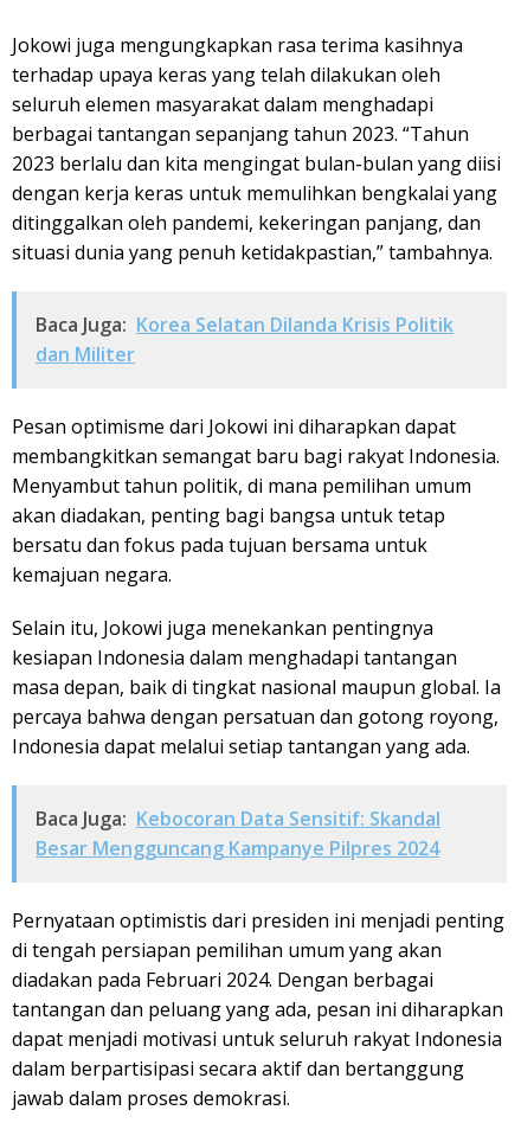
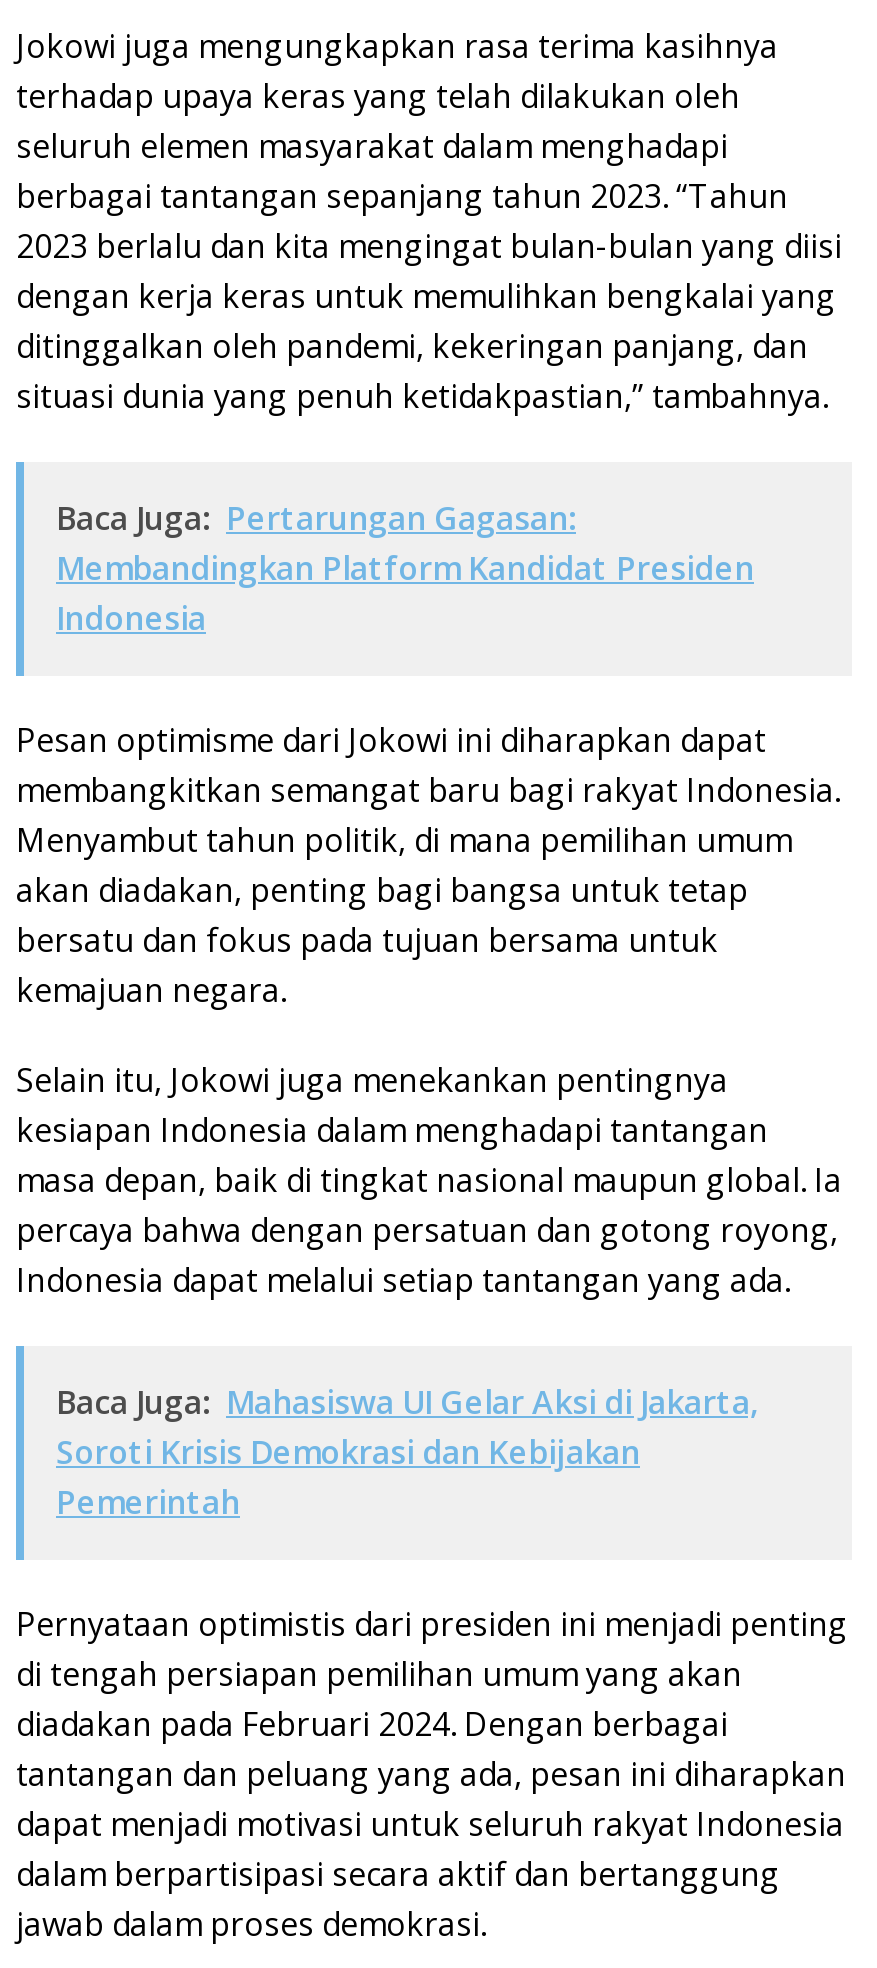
- Baca Juga: Korea Selatan Dilanda Krisis Politik
- dan Militer
+ Baca Juga: Pertarungan Gagasan:
+ Membandingkan Platform Kandidat Presiden
+ Indonesia

- Baca Juga: Kebocoran Data Sensitif: Skandal
- Besar Mengguncang Kampanye Pilpres 2024
+ Baca Juga: Mahasiswa UI Gelar Aksi di Jakarta,
+ Soroti Krisis Demokrasi dan Kebijakan
+ Pemerintah
